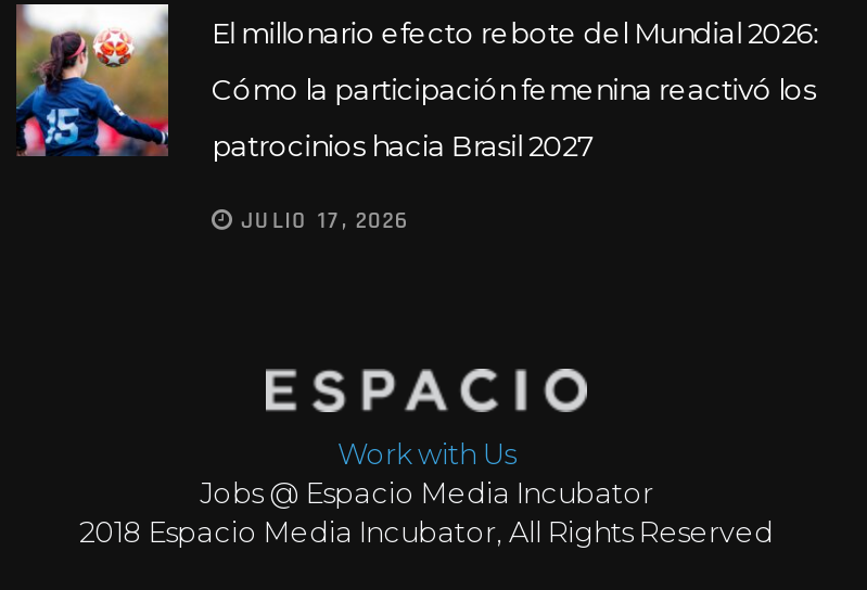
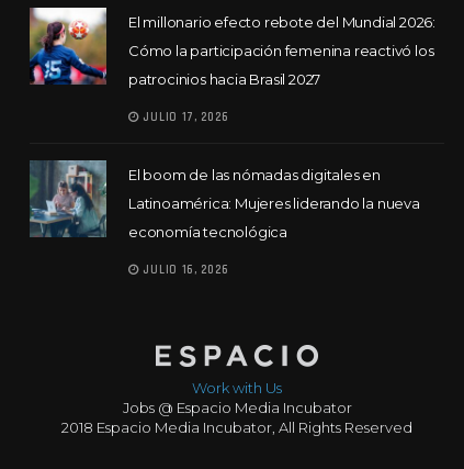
+ [image]
+ El boom de las nómadas digitales en
+ Latinoamérica: Mujeres liderando la nueva
+ economía tecnológica
+ JULIO 16, 2026
